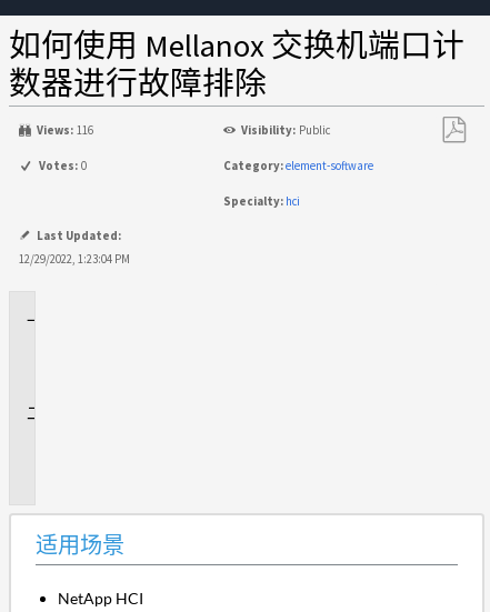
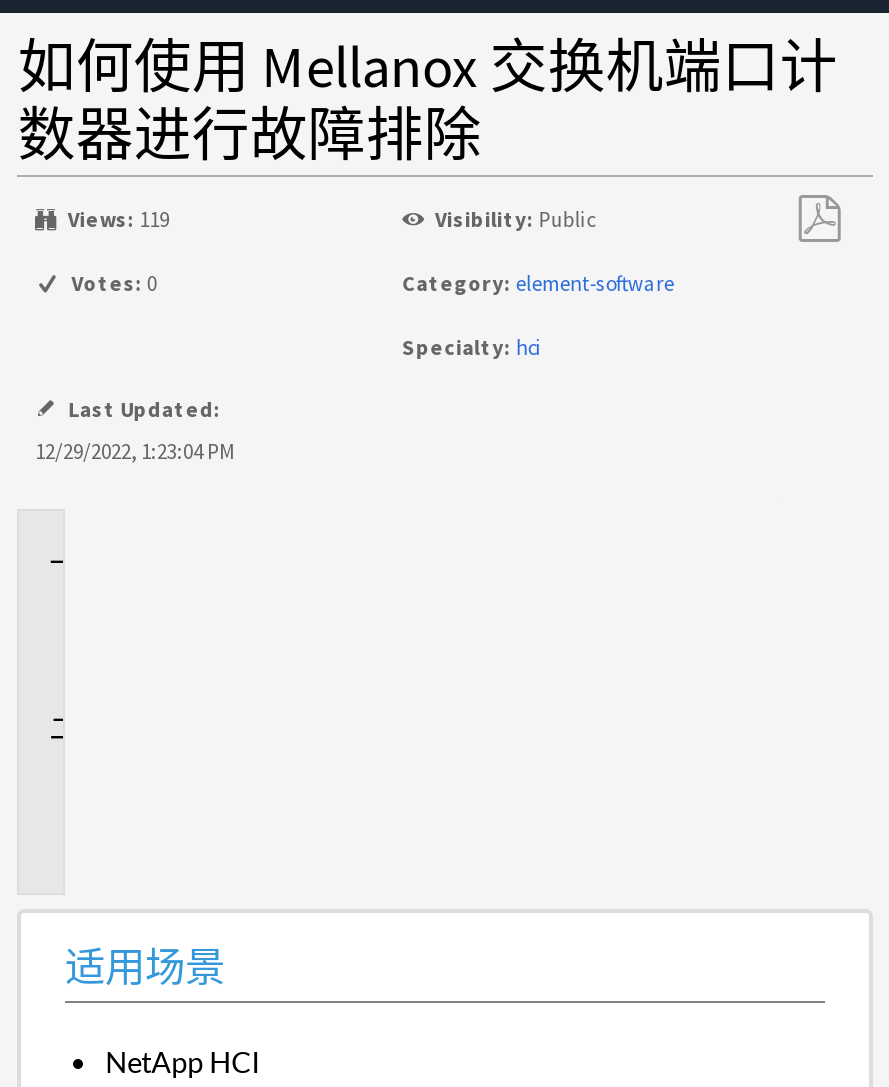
- Views: 116
+ Views: 119
